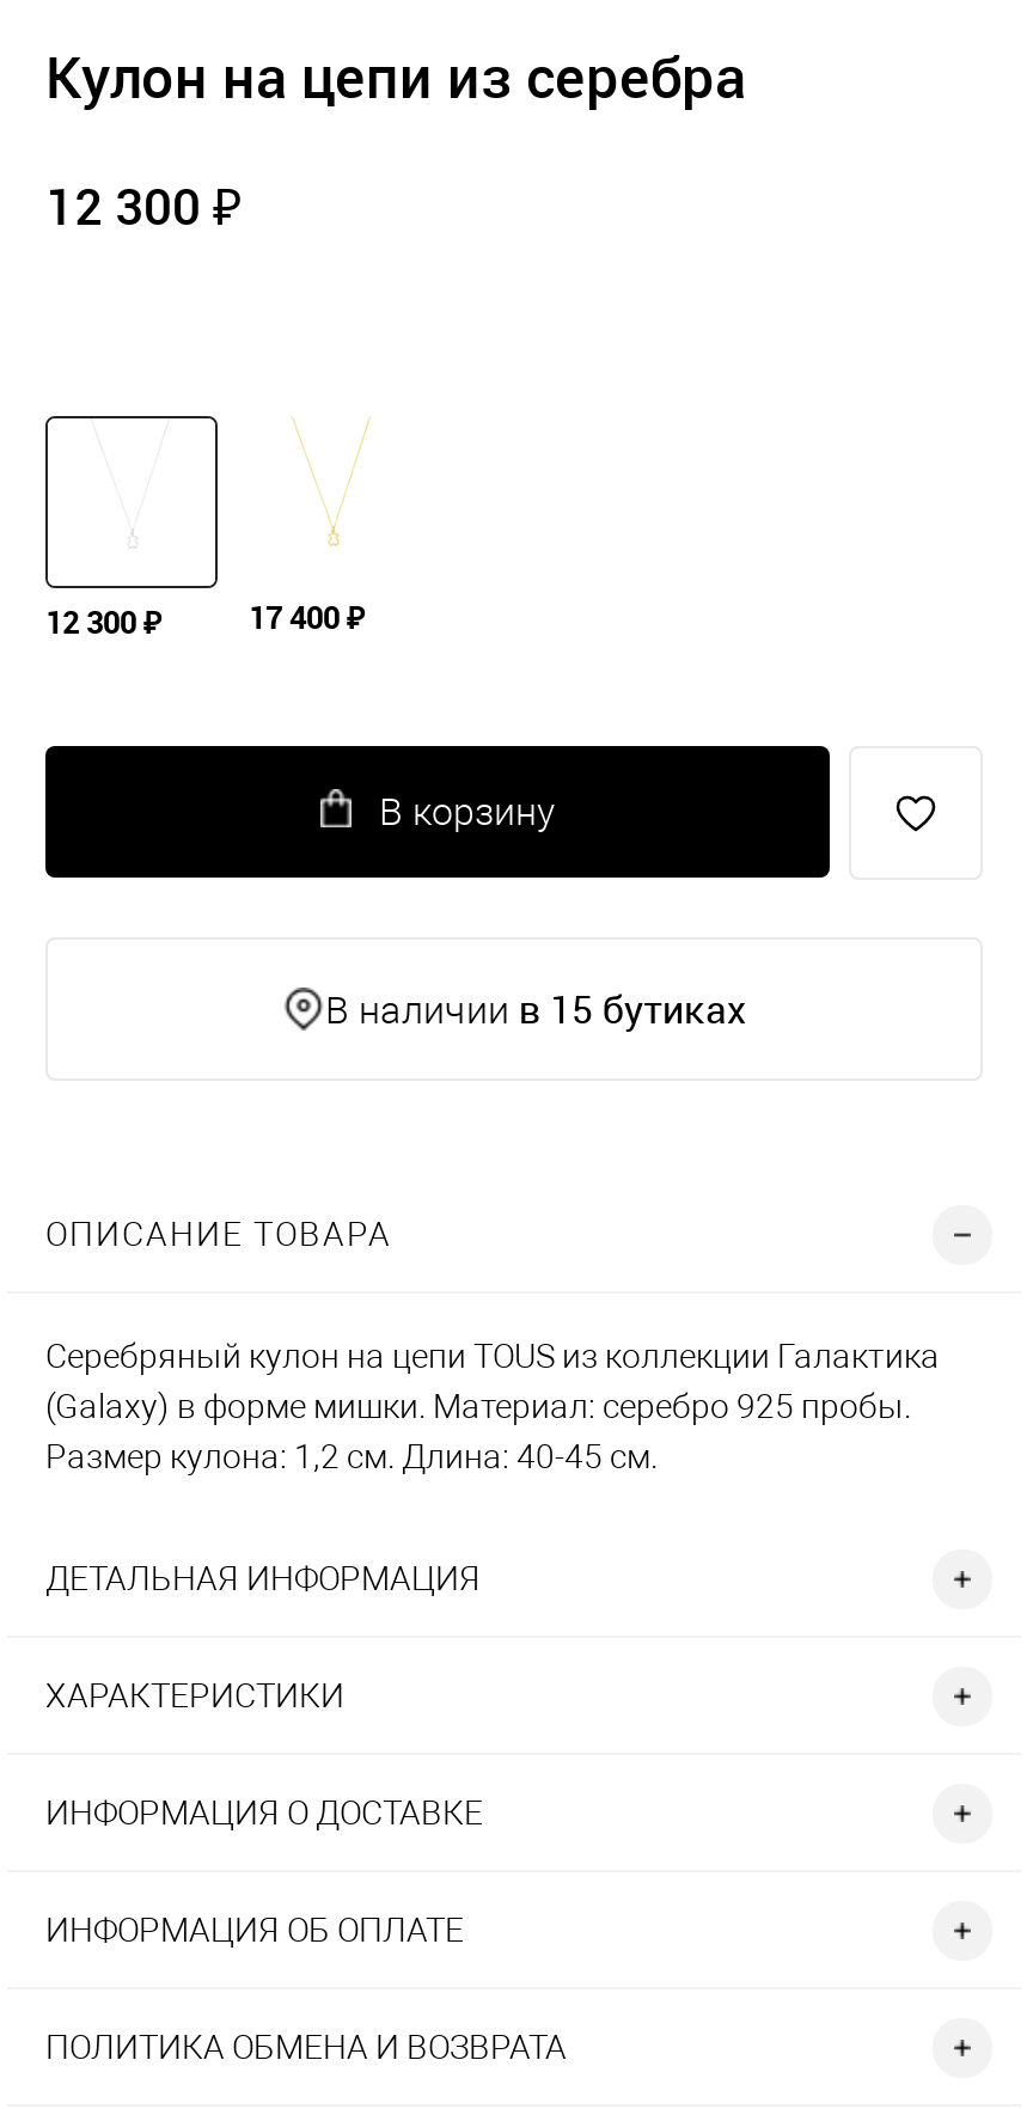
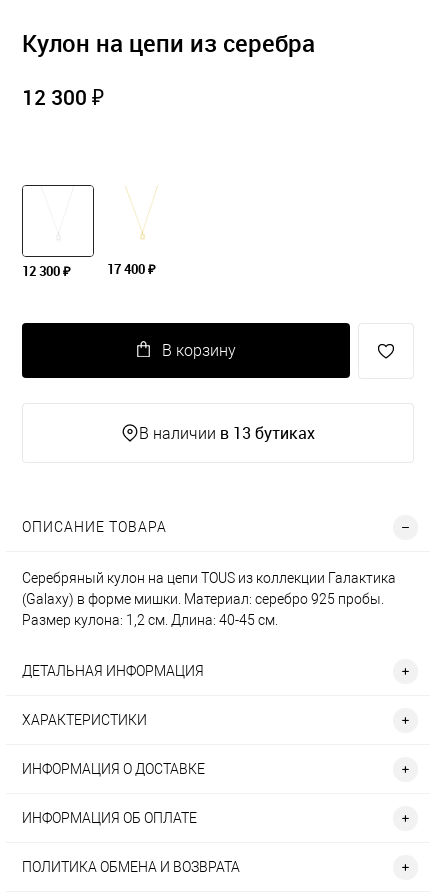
- В наличии в 15 бутиках
+ В наличии в 13 бутиках
